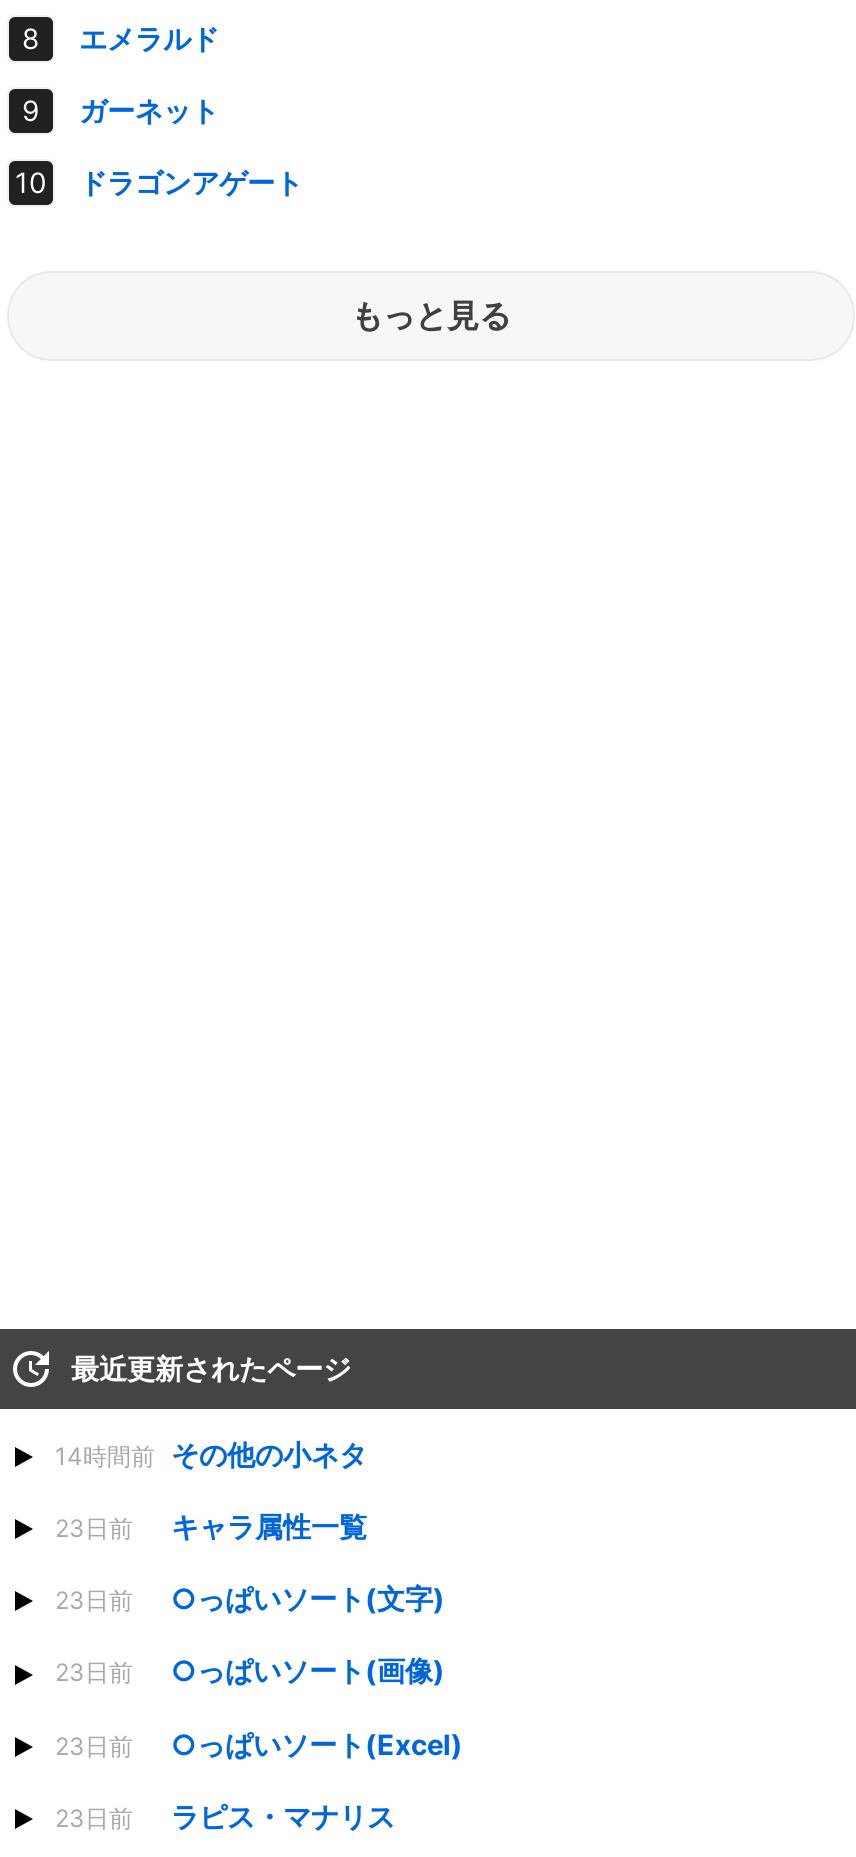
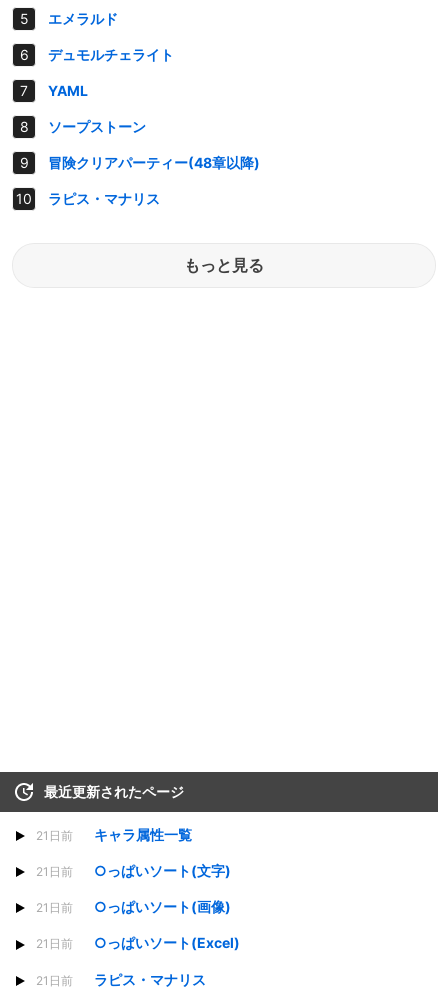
- ガーネット
- ドラゴンアゲート
+ デュモルチェライト
+ YAML
+ ソープストーン
+ 冒険クリアパーティー(48章以降)
+ ラピス・マナリス

moved down: もっと見る | 最近更新されたページ

- 14時間前 その他の小ネタ
- 23日前
+ 21日前

- 23日前
+ 21日前

- 23日前
+ 21日前

- 23日前
+ 21日前

- 23日前 ラピス・マナリス
+ 21日前 ラピス・マナリス
